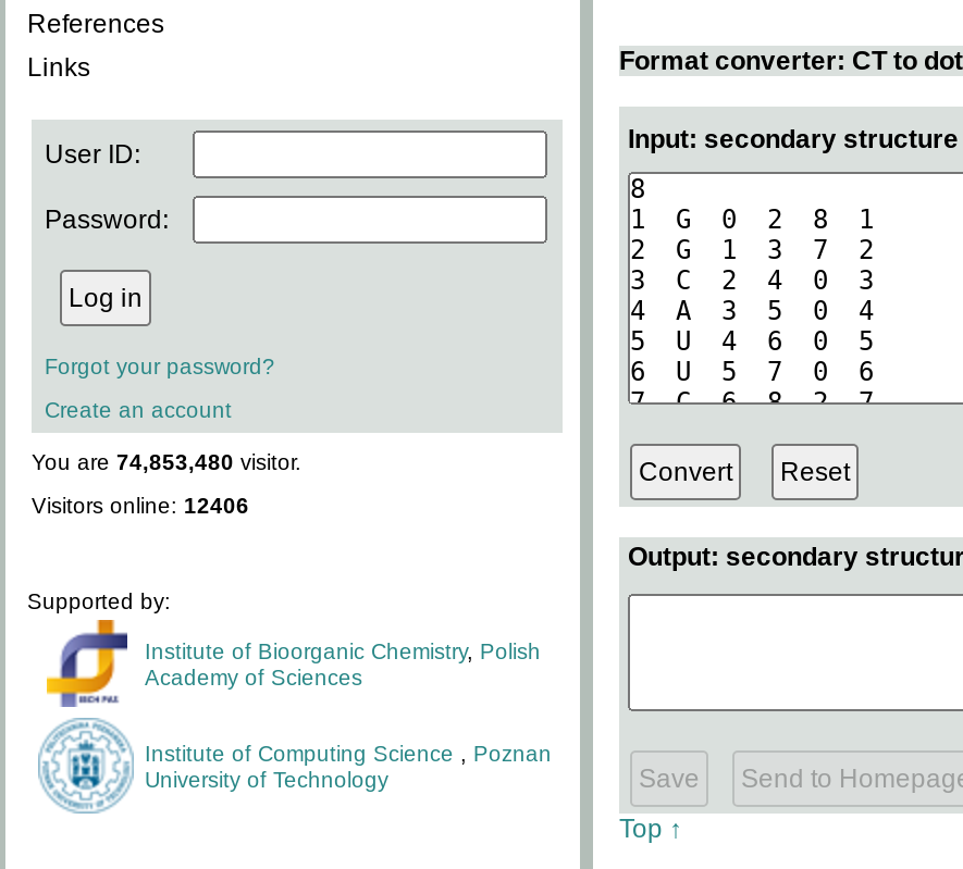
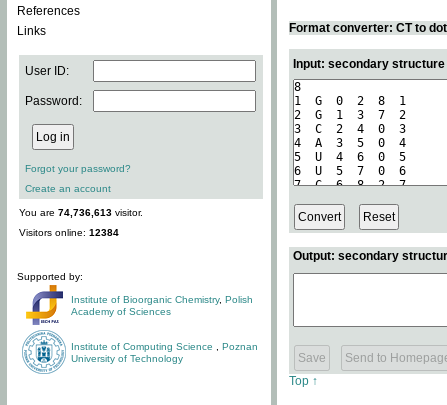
- You are 74,853,480 visitor.
+ You are 74,736,613 visitor.

- Visitors online: 12406
+ Visitors online: 12384
